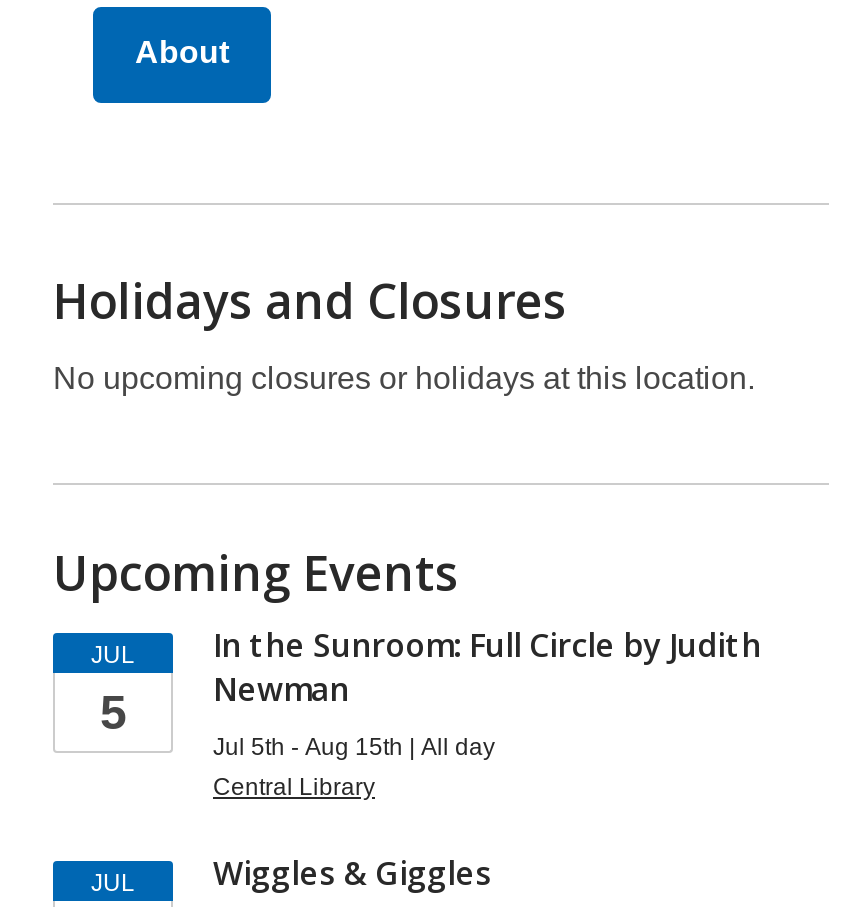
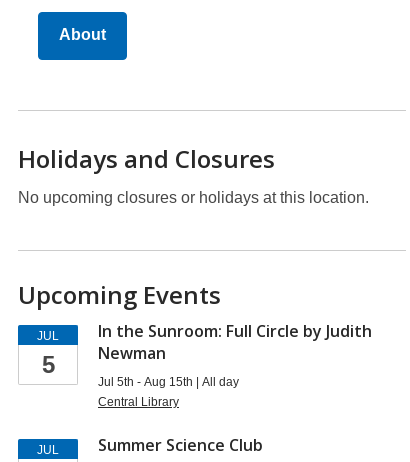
- Wiggles & Giggles
+ Summer Science Club
